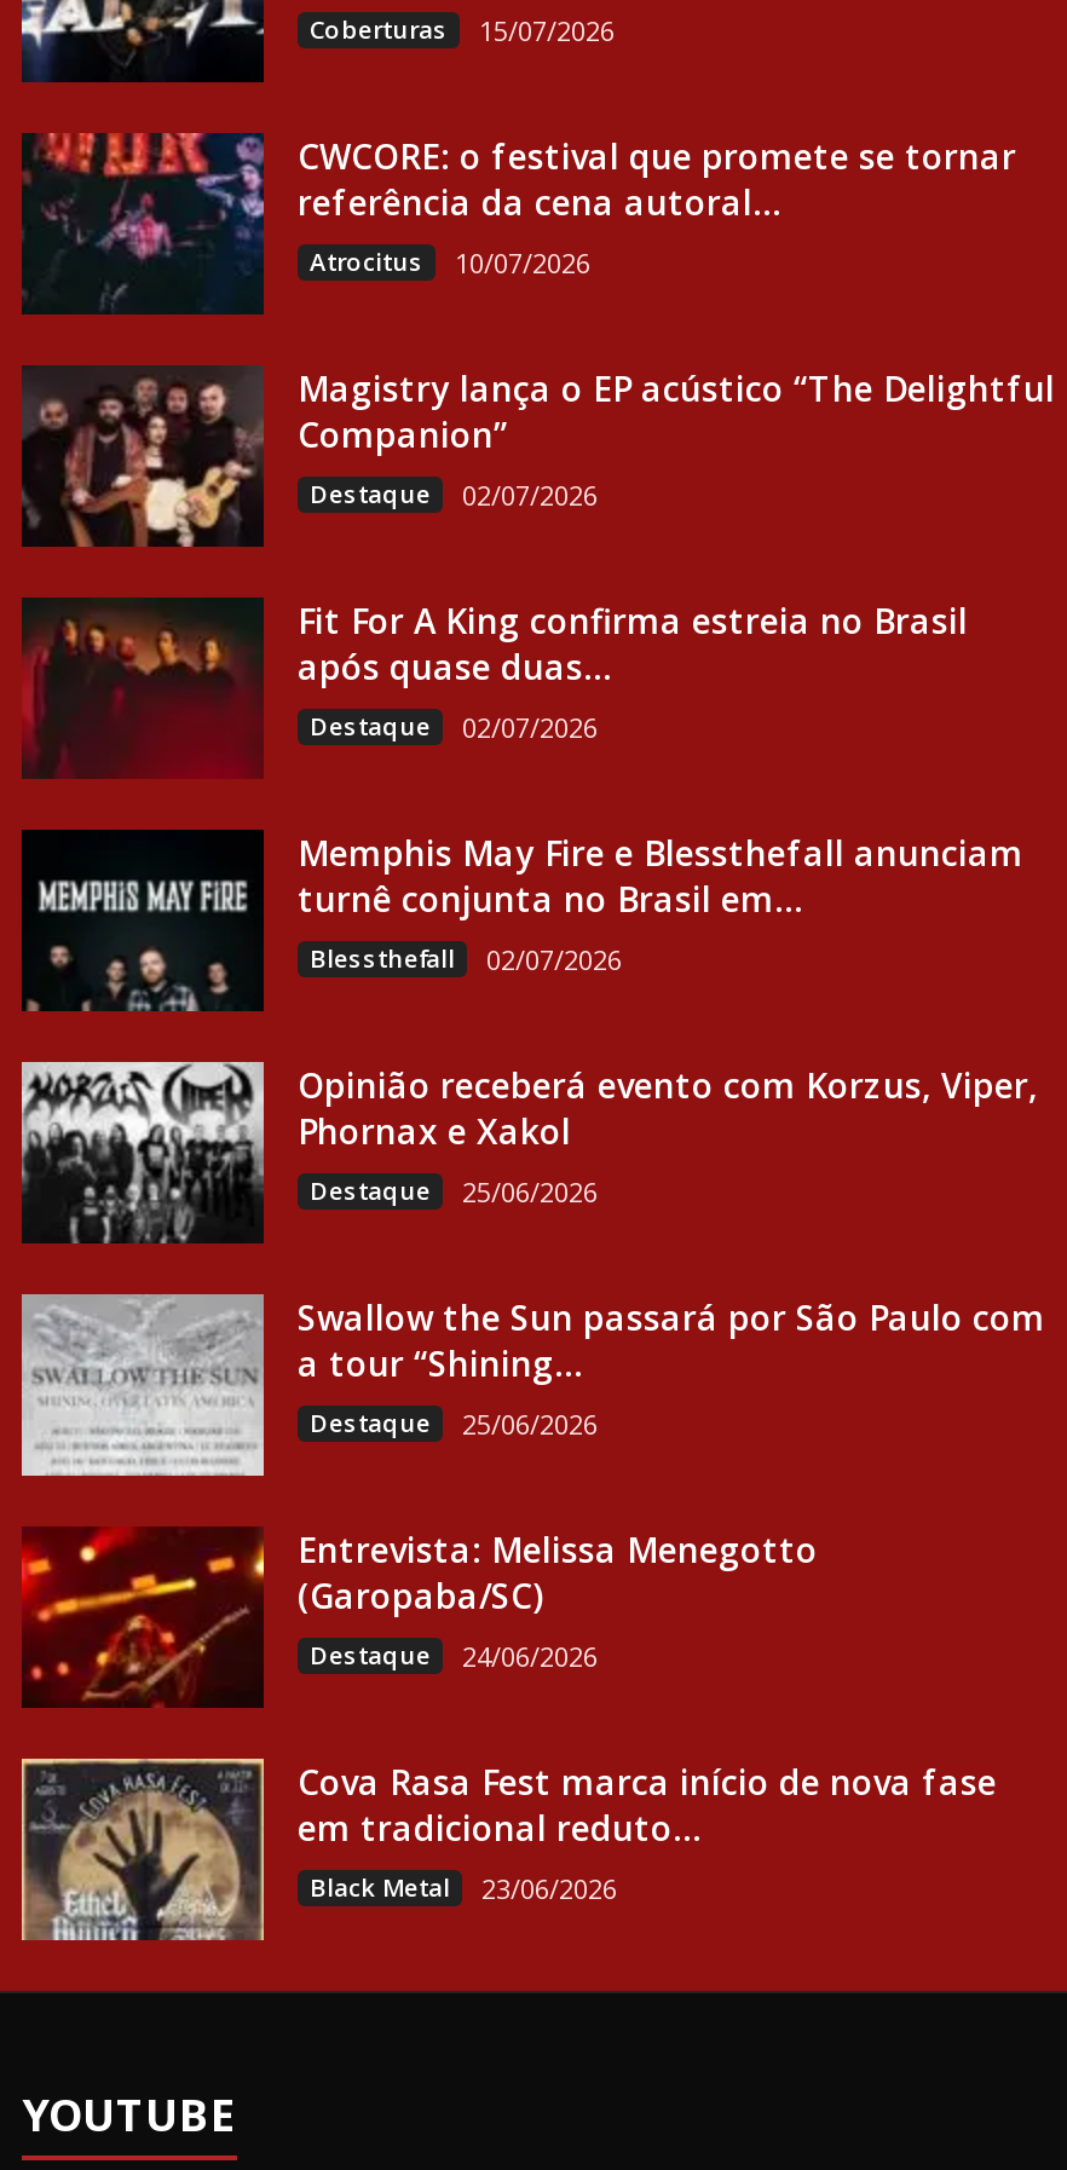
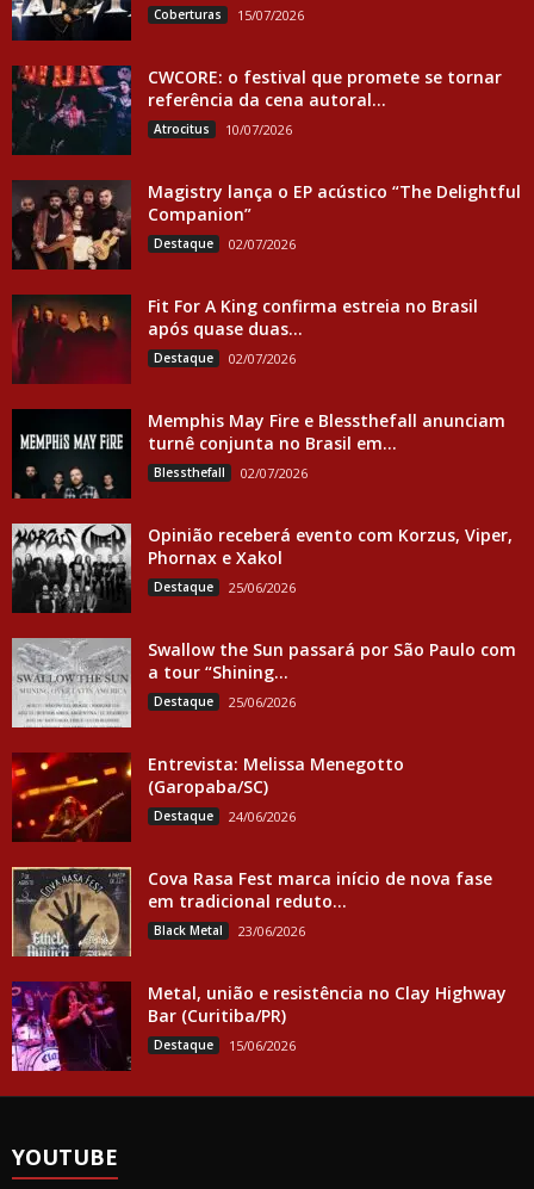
+ [image]
+ Metal, união e resistência no Clay Highway
+ Bar (Curitiba/PR)
+ Destaque
+ 15/06/2026
